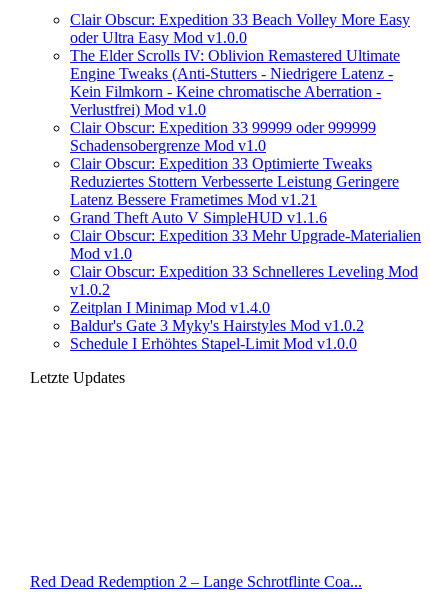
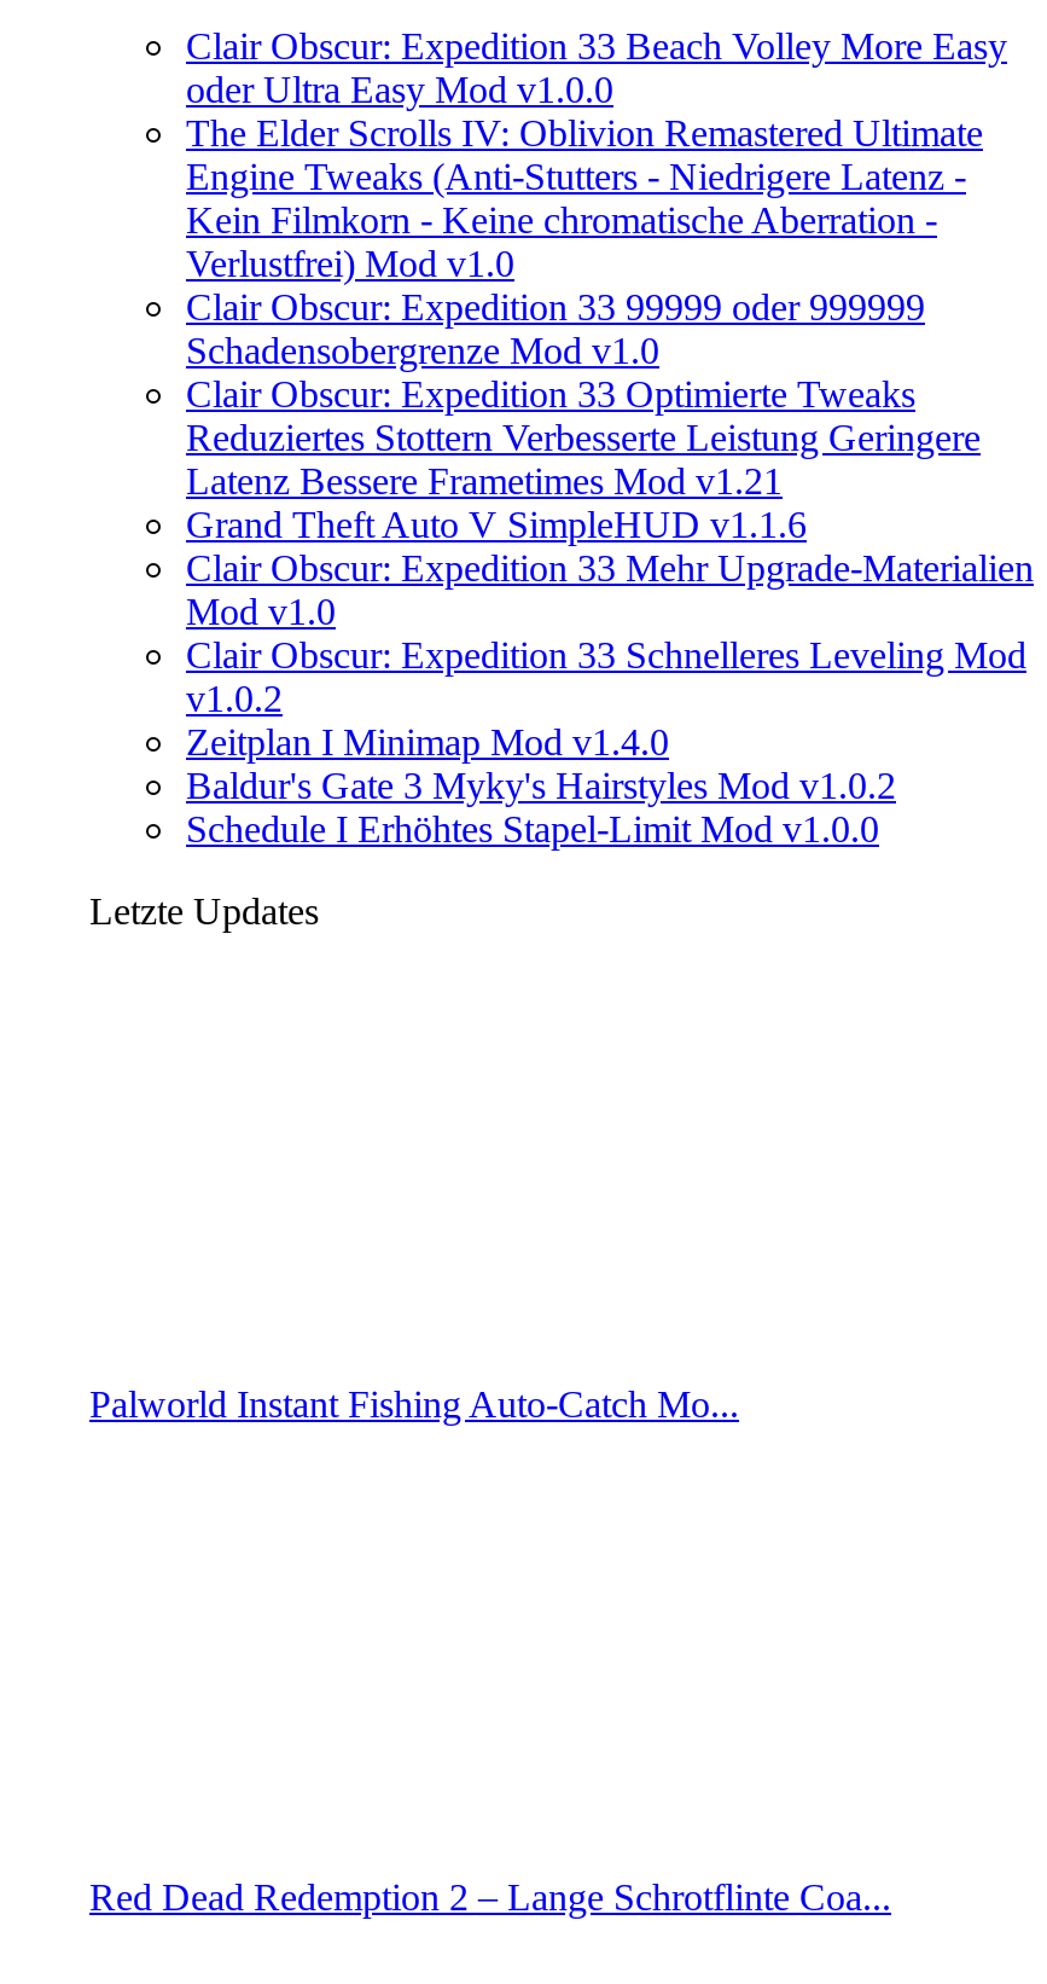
+ Palworld Instant Fishing Auto-Catch Mo...
